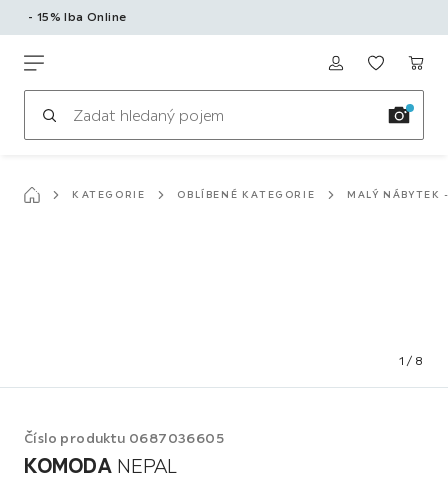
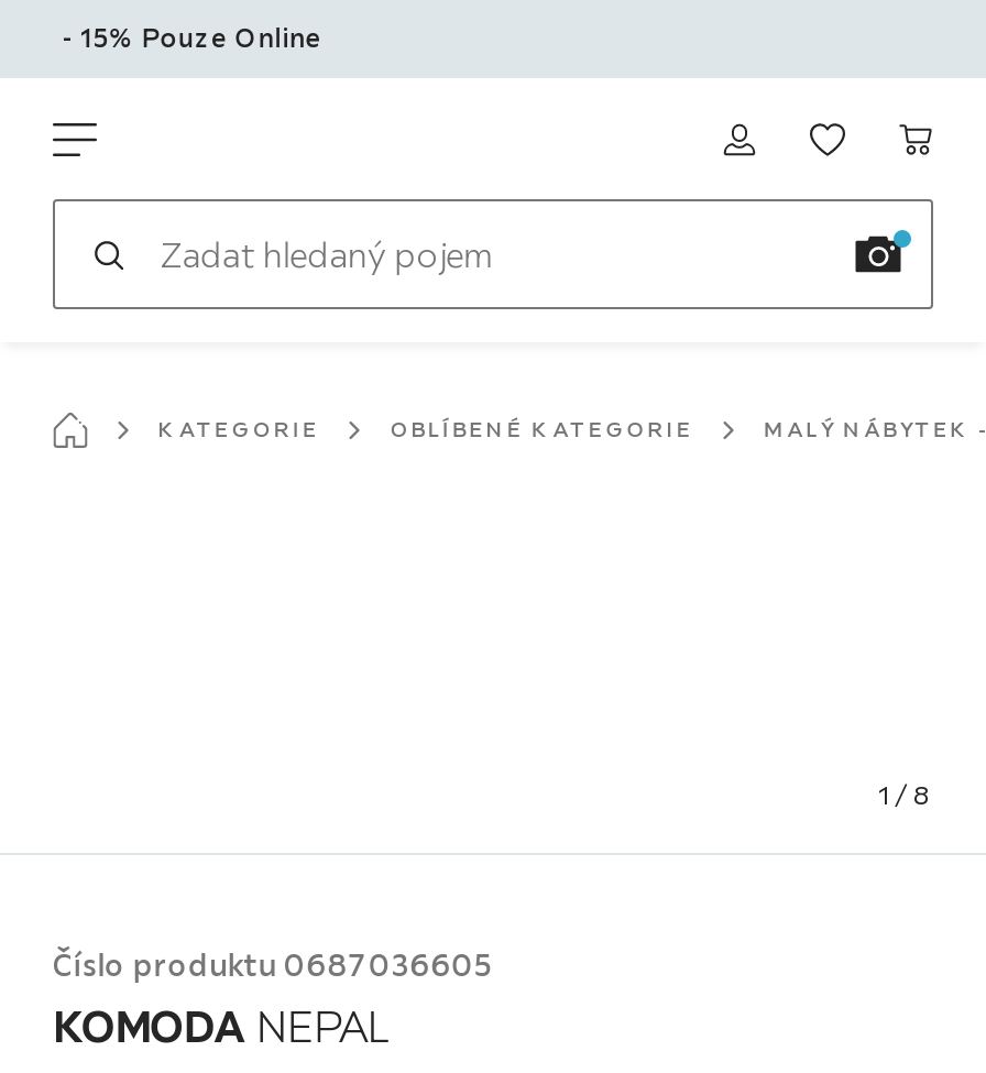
- - 15% Iba Online
+ - 15% Pouze Online
